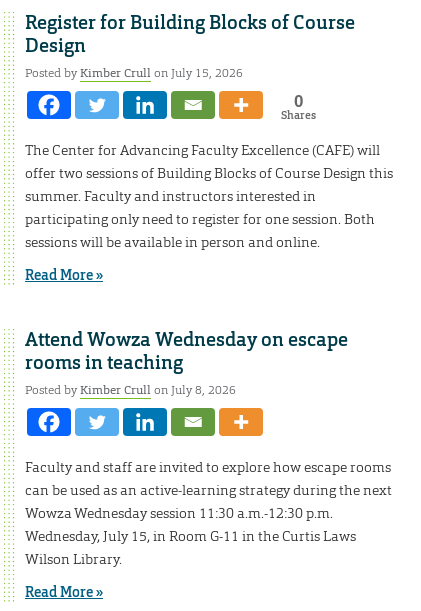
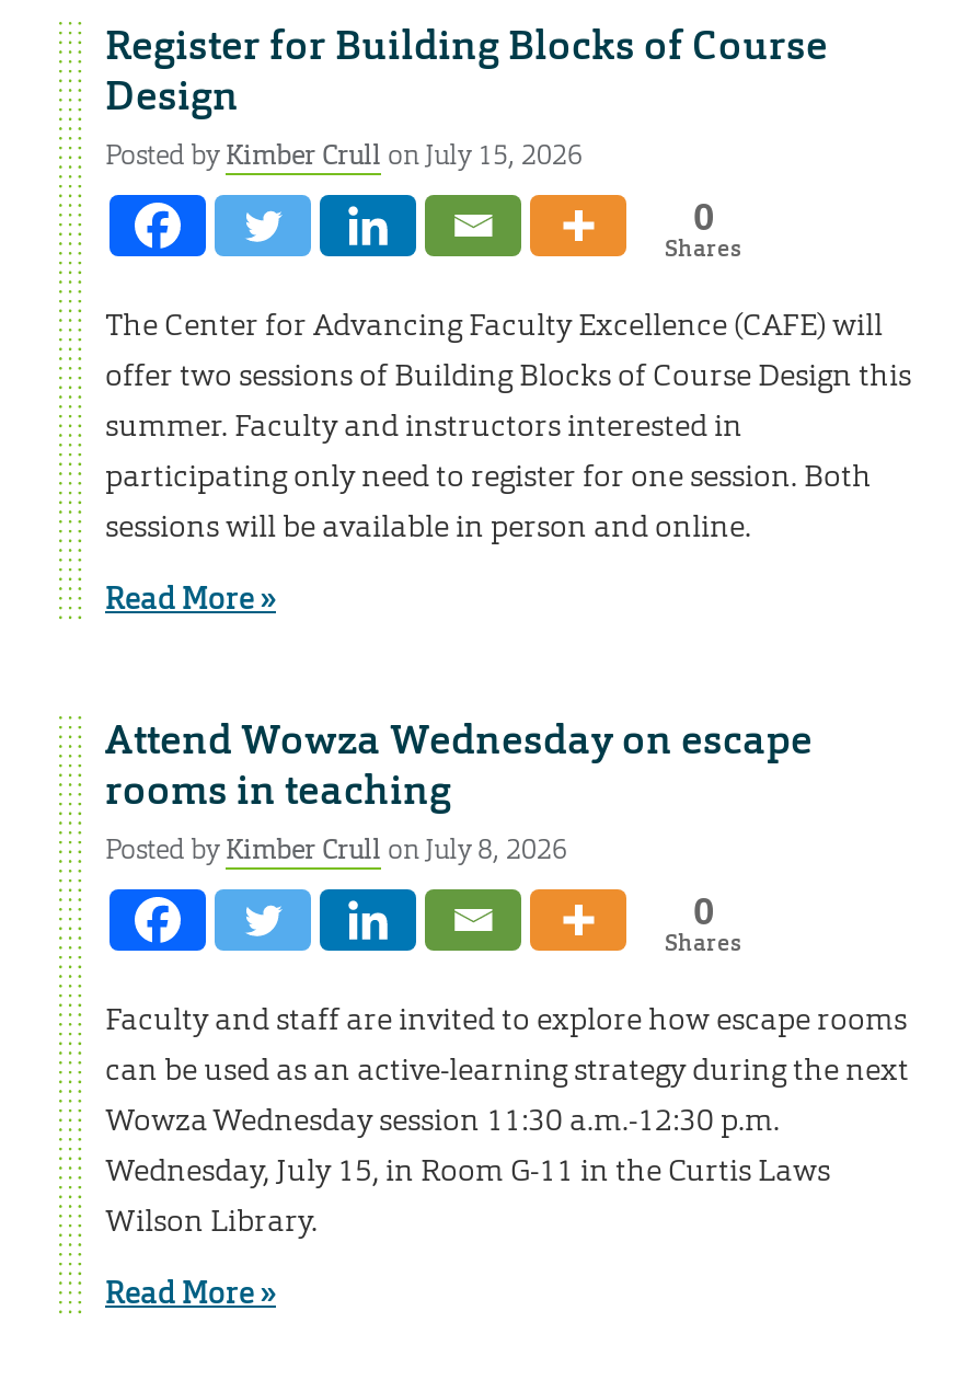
+ 0
+ Shares
